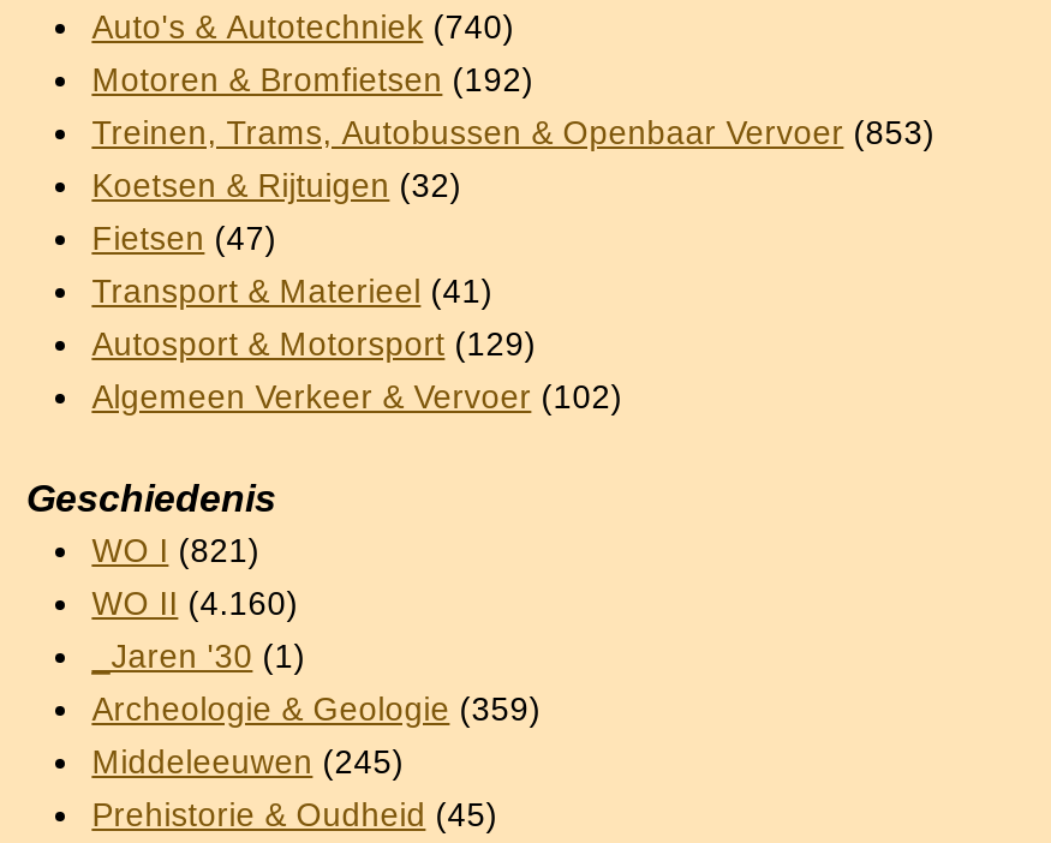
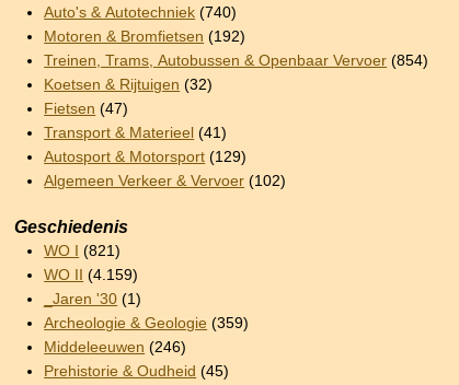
- Treinen, Trams, Autobussen & Openbaar Vervoer (853)
+ Treinen, Trams, Autobussen & Openbaar Vervoer (854)

- WO II (4.160)
+ WO II (4.159)

- Middeleeuwen (245)
+ Middeleeuwen (246)
